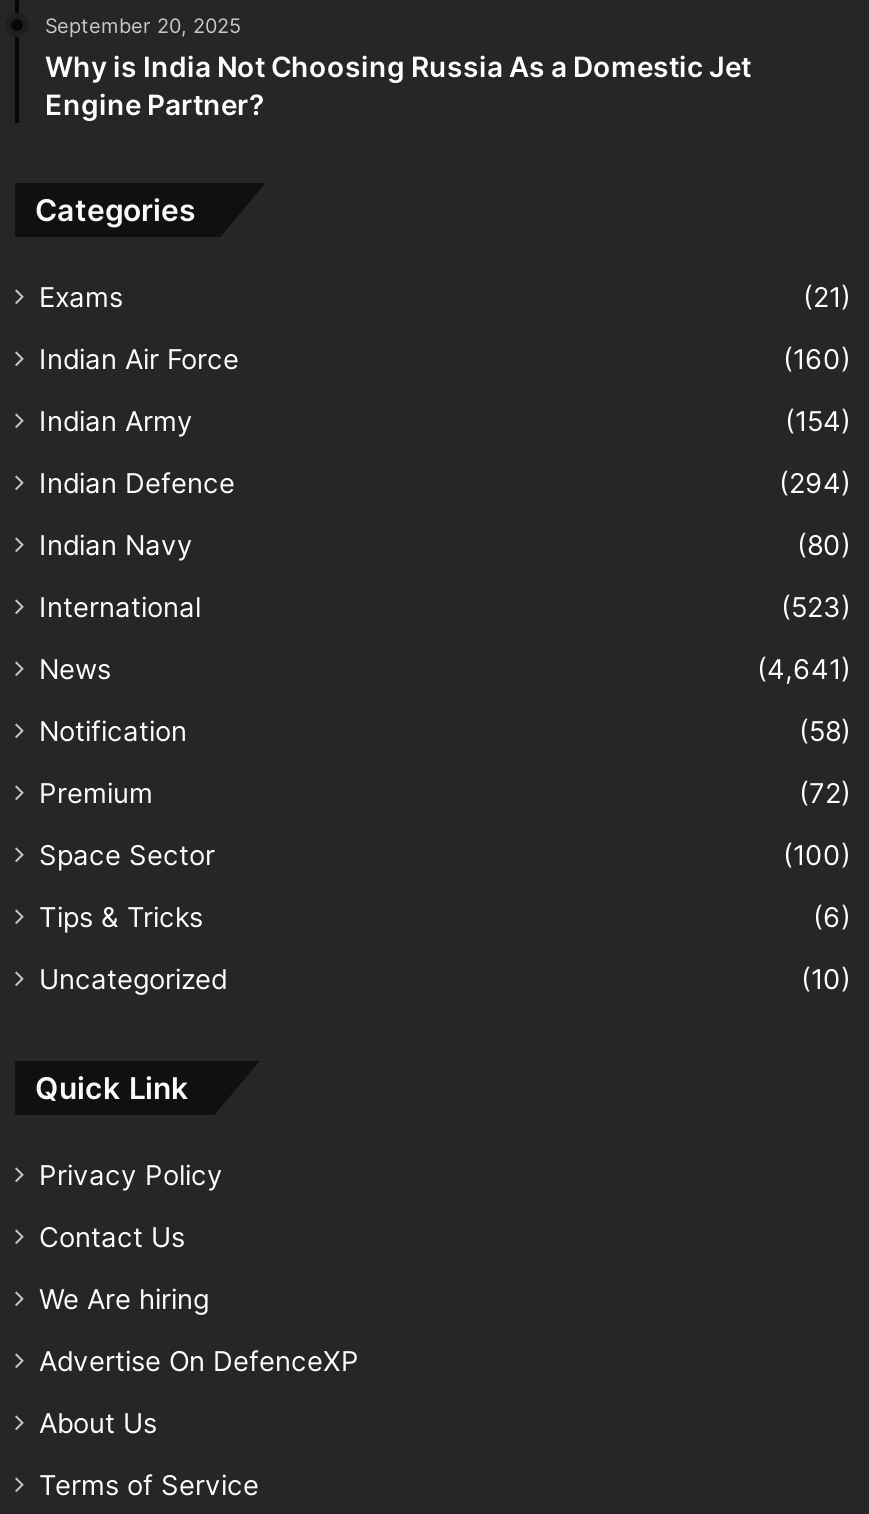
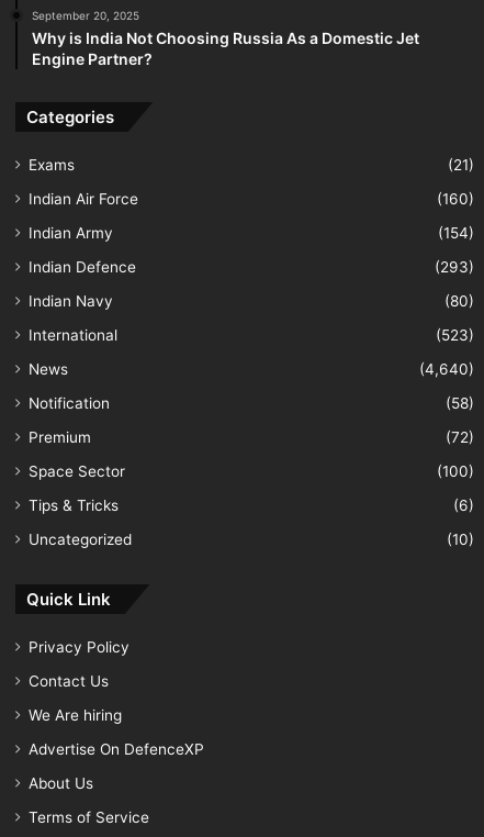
- (294)
+ (293)

- (4,641)
+ (4,640)
